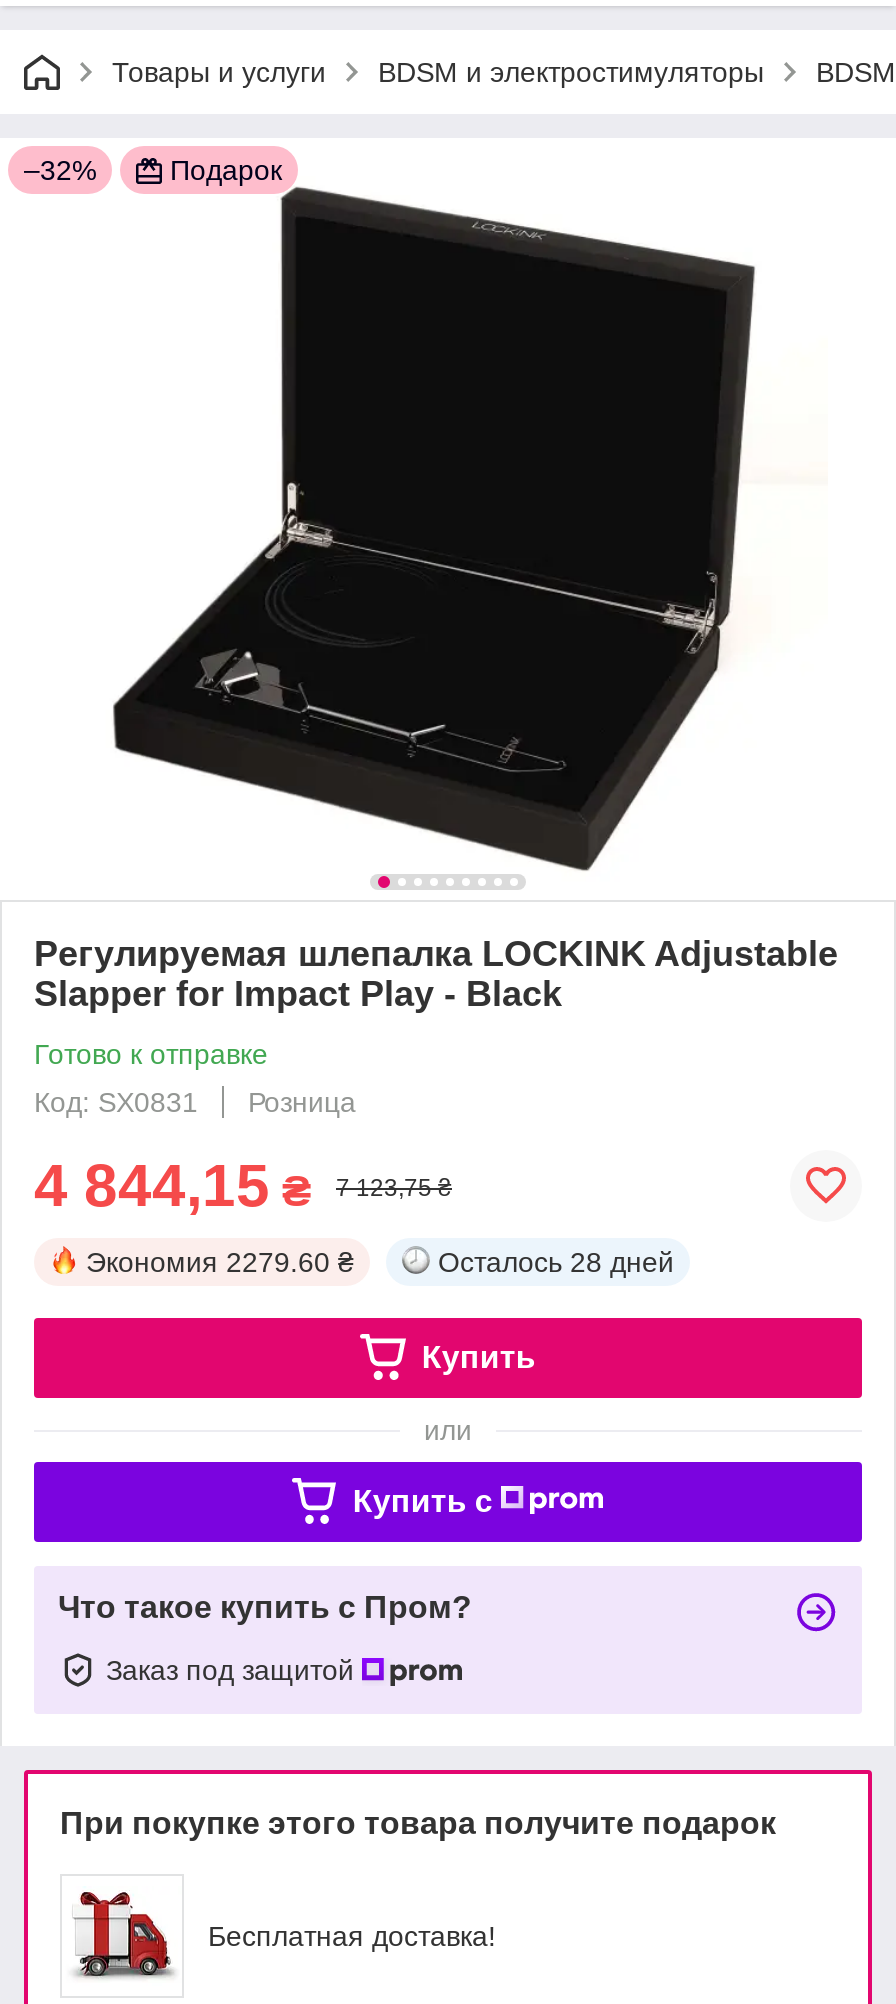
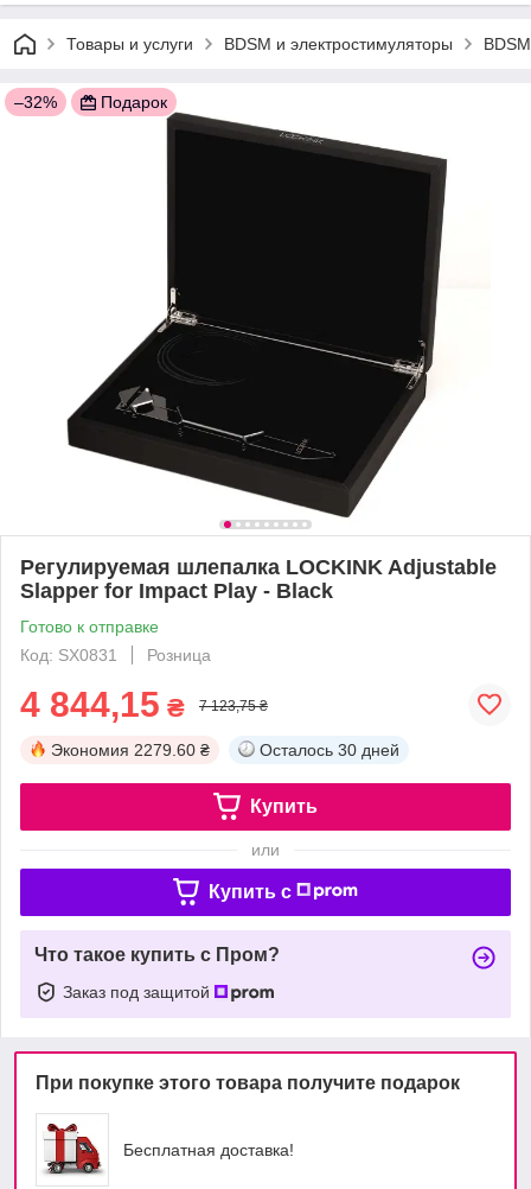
- Осталось 28 дней
+ Осталось 30 дней
